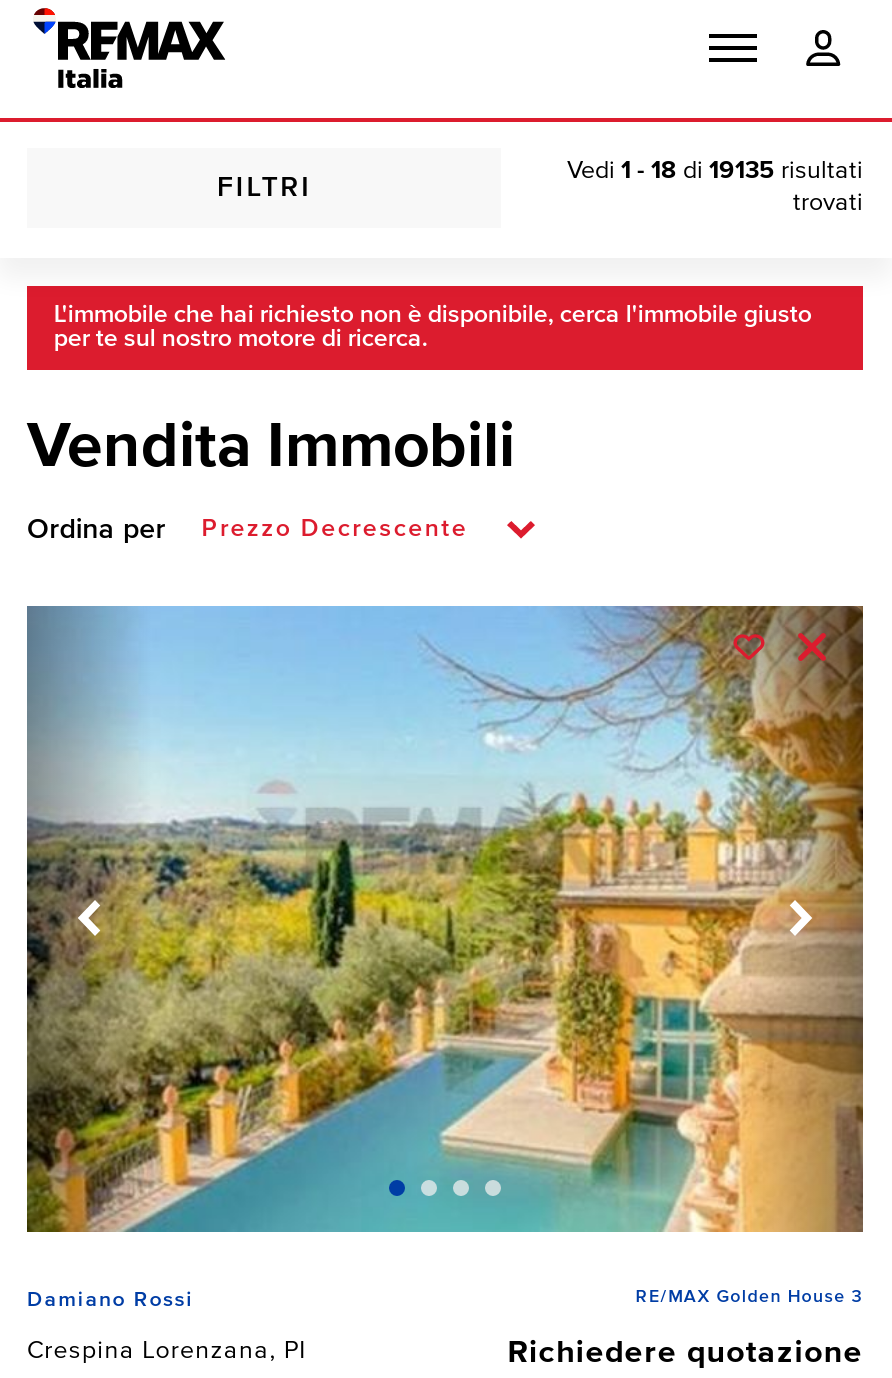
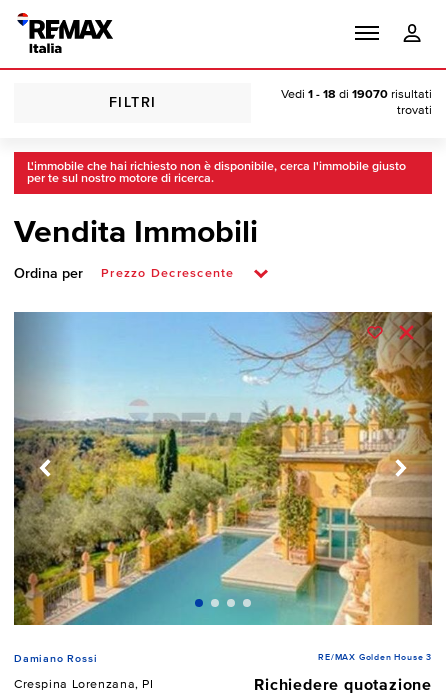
- Vedi 1 - 18 di 19135 risultati
+ Vedi 1 - 18 di 19070 risultati
